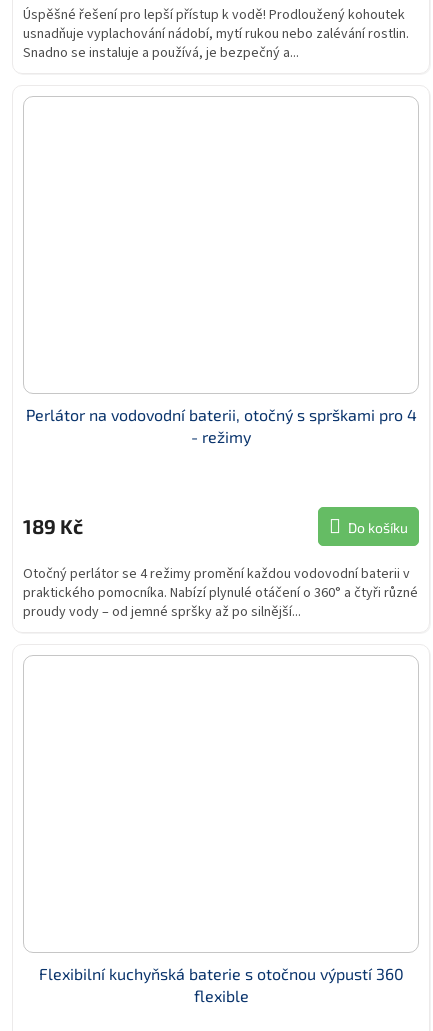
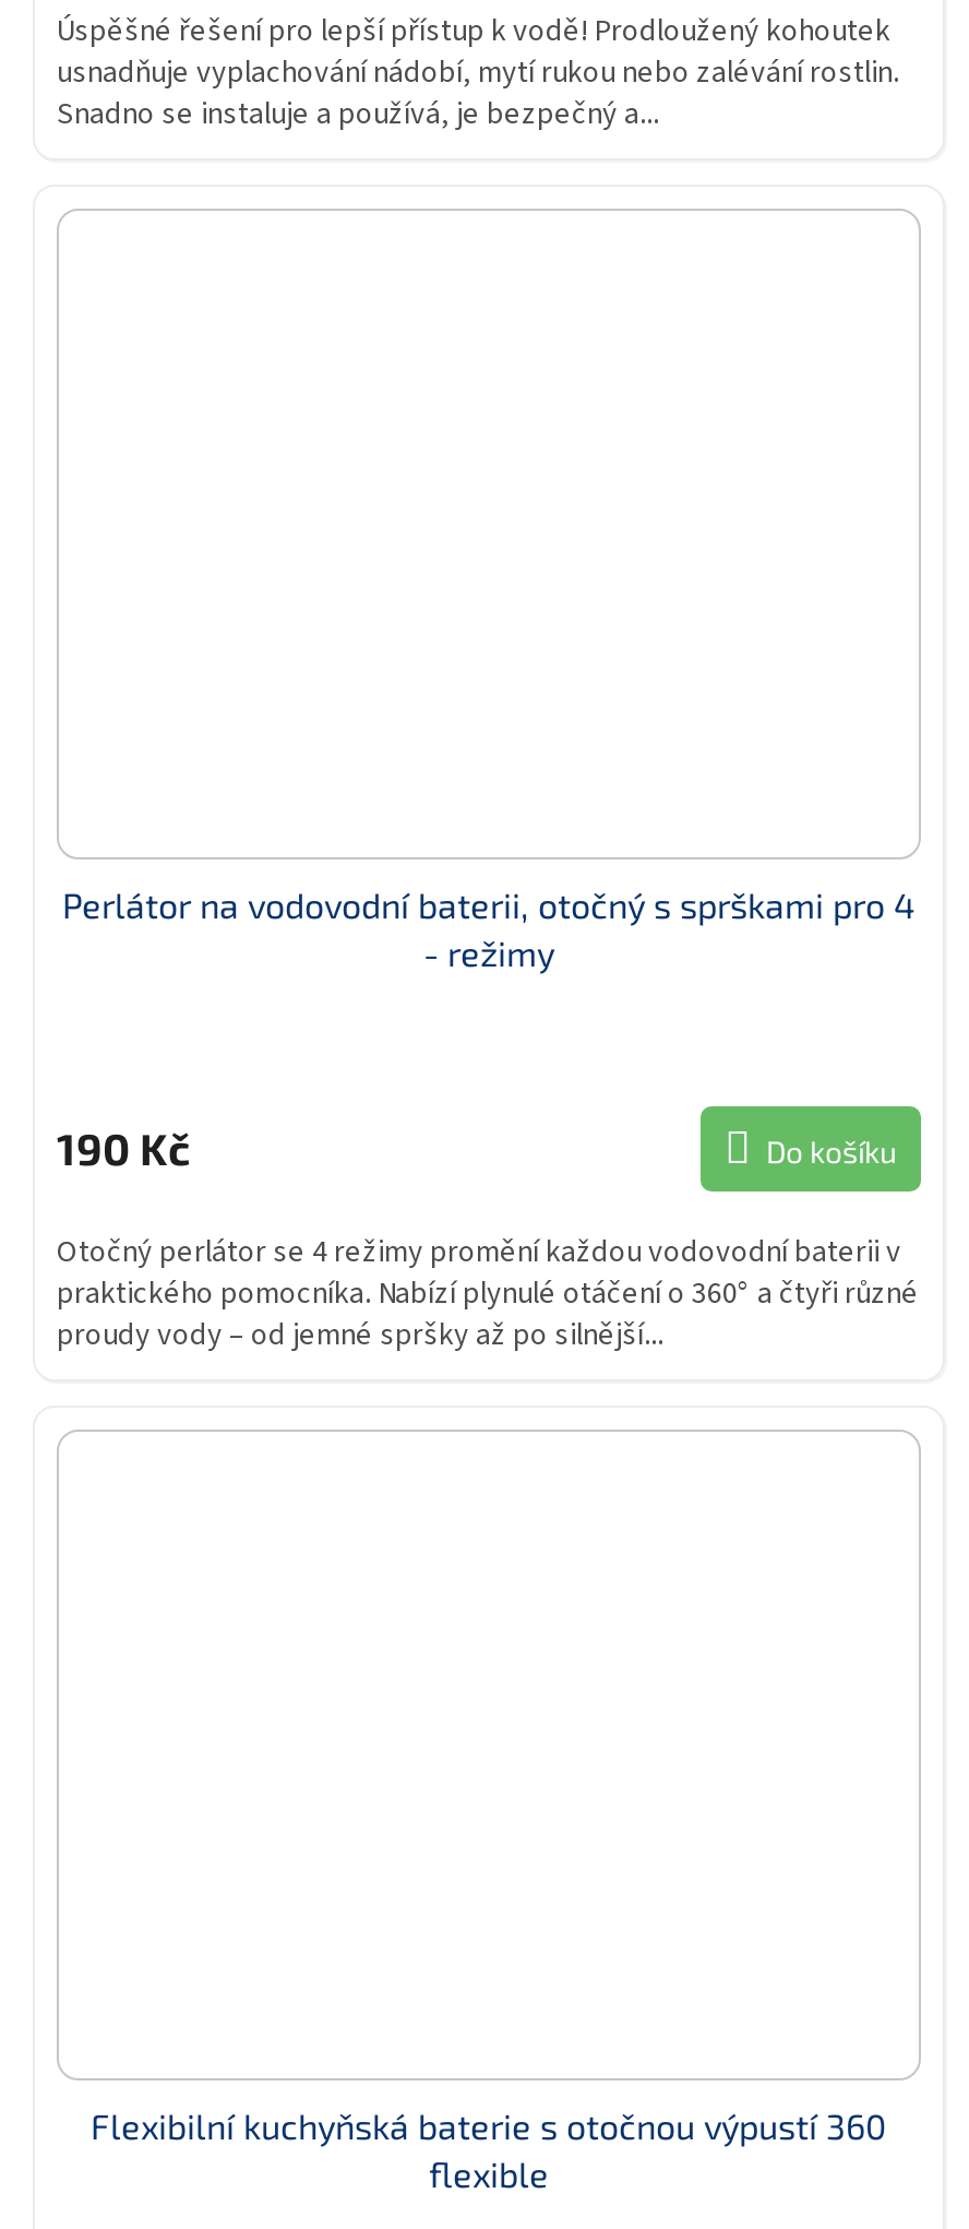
- 189 Kč
+ 190 Kč
